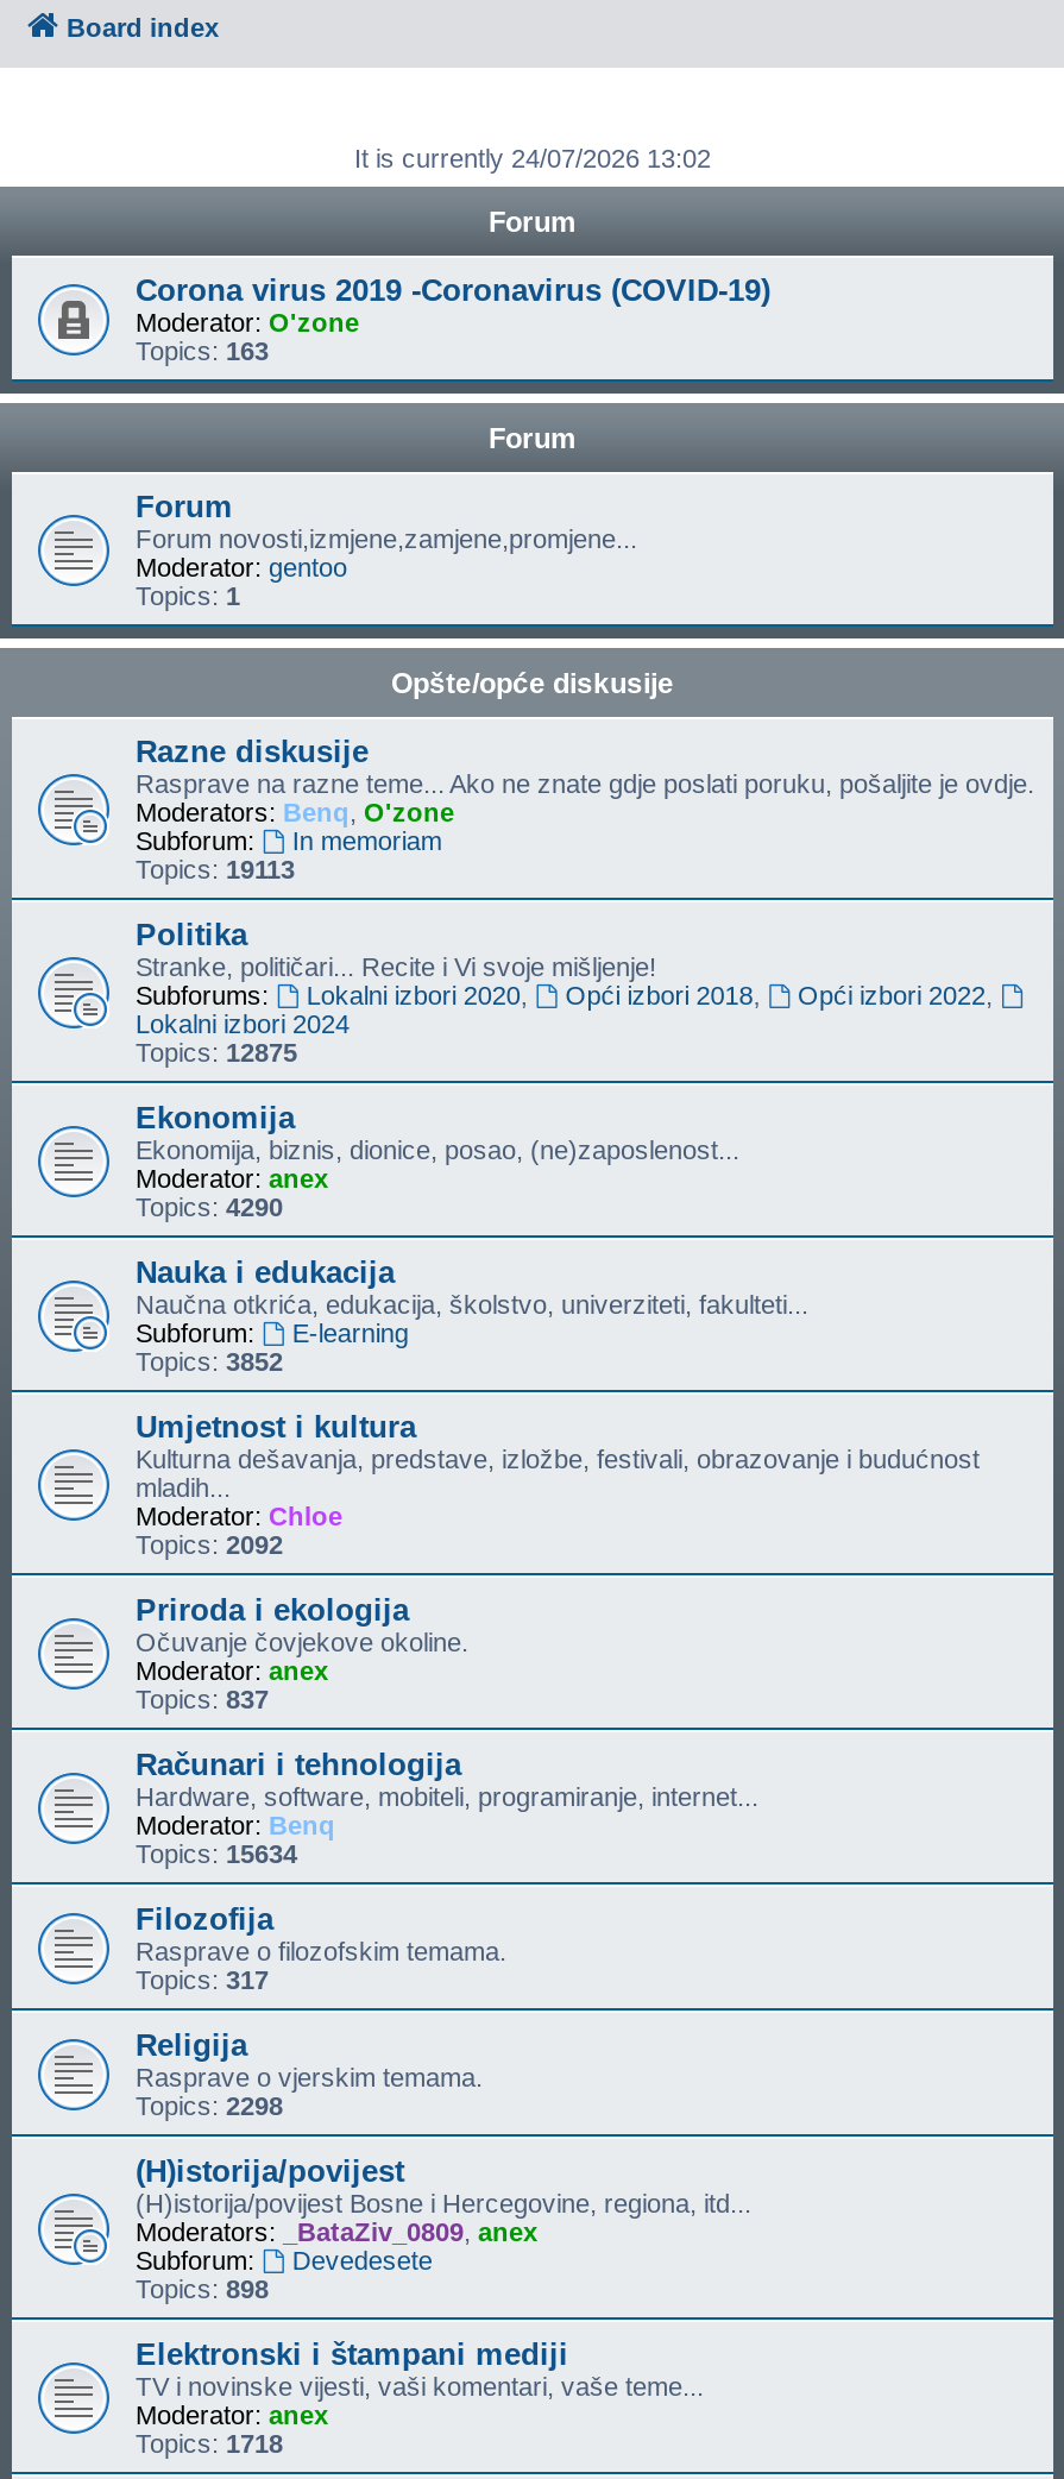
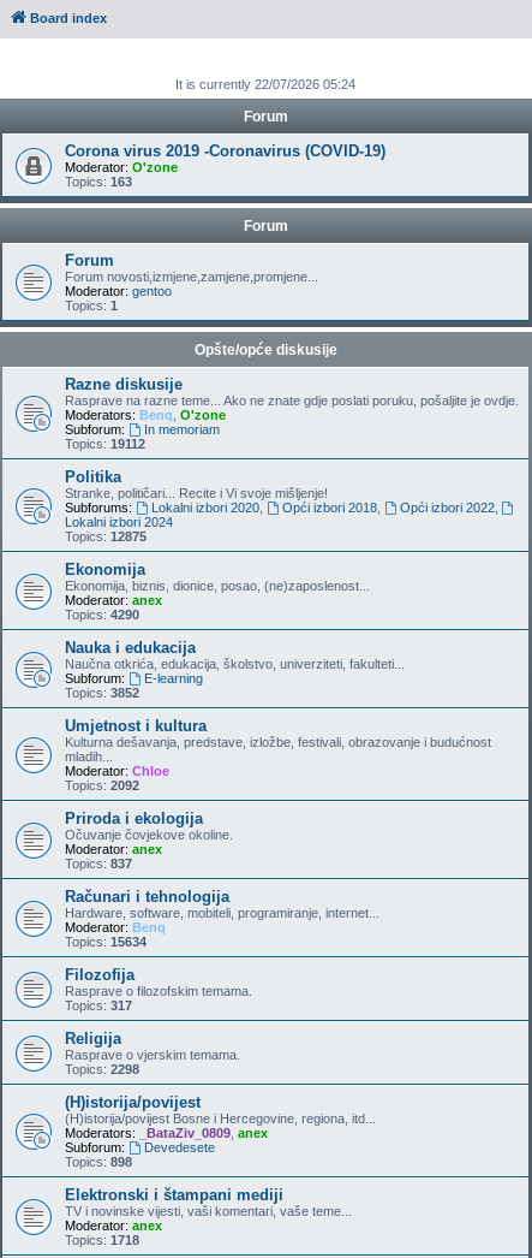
- It is currently 24/07/2026 13:02
+ It is currently 22/07/2026 05:24

- Topics: 19113
+ Topics: 19112
